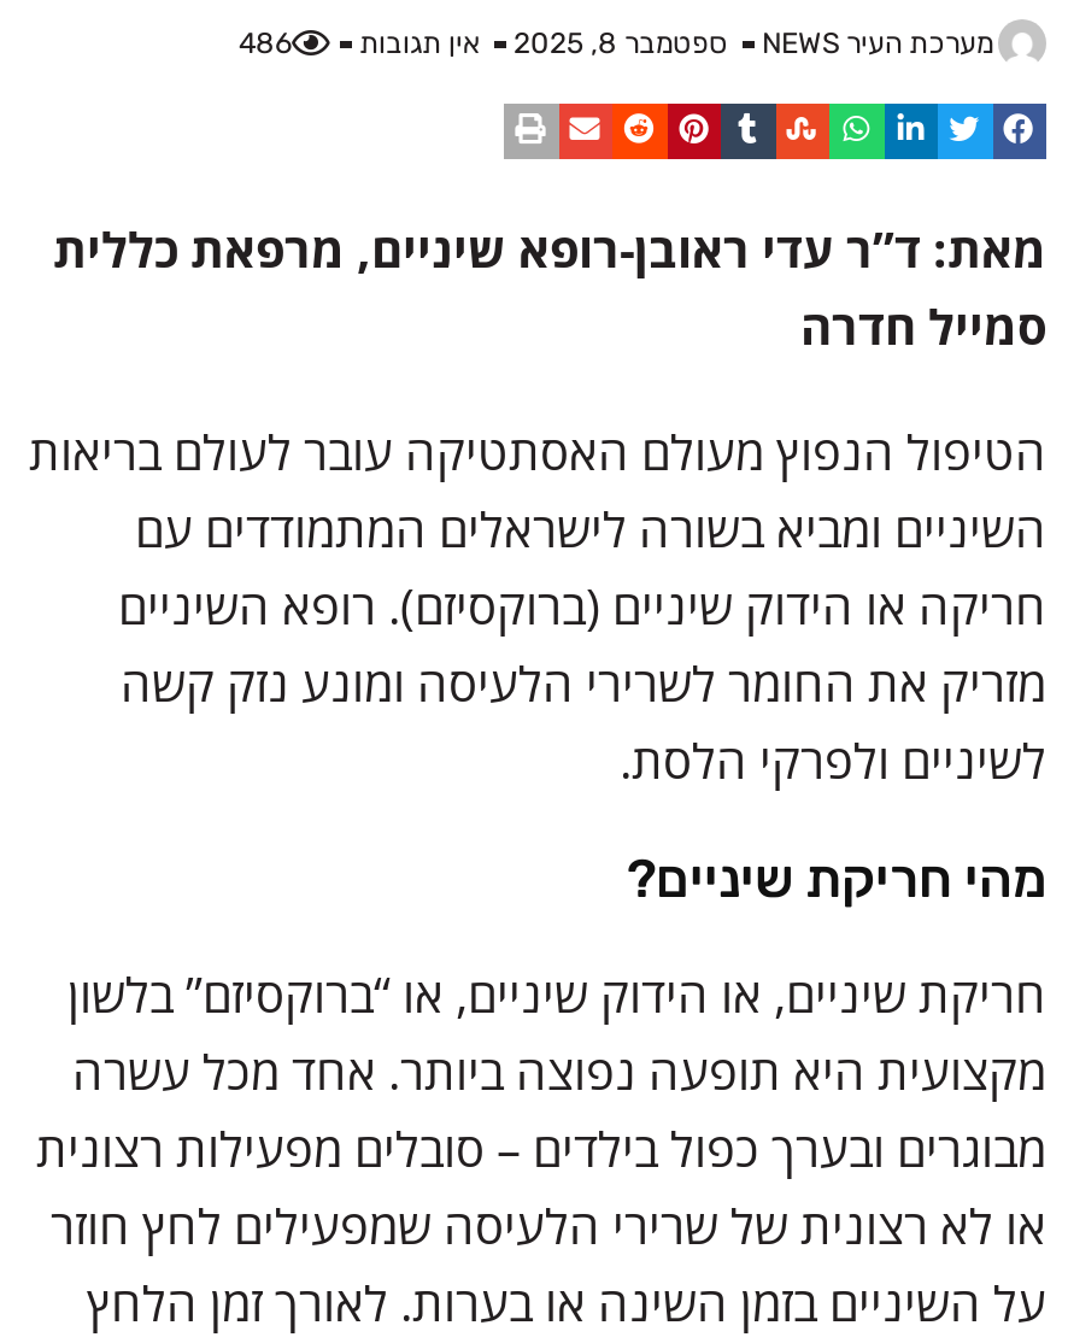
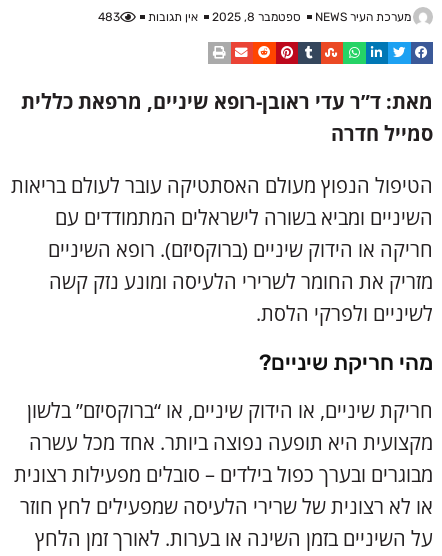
- אין תגובות 486
+ אין תגובות 483
